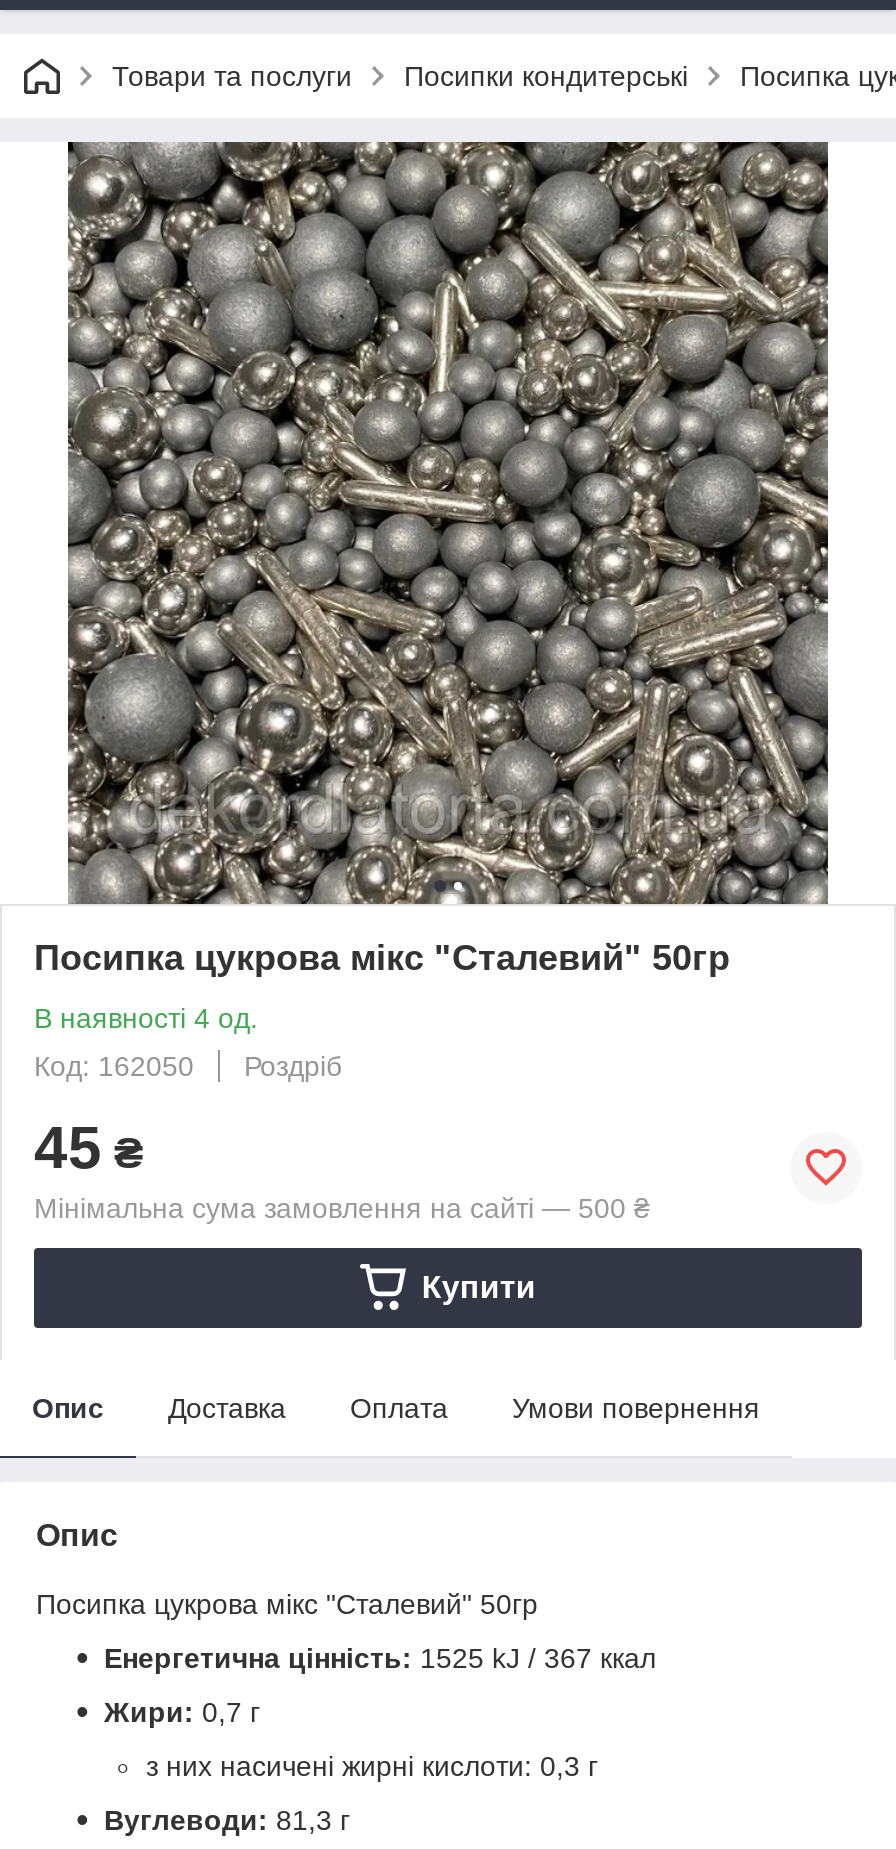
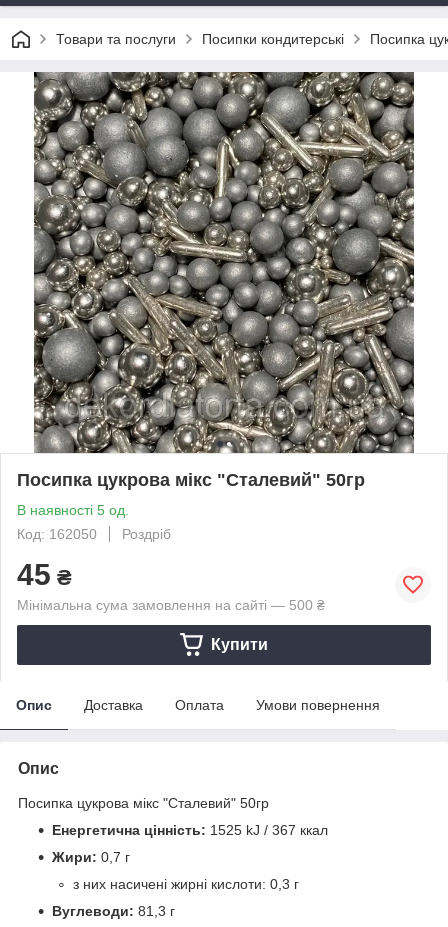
- В наявності 4 од.
+ В наявності 5 од.
